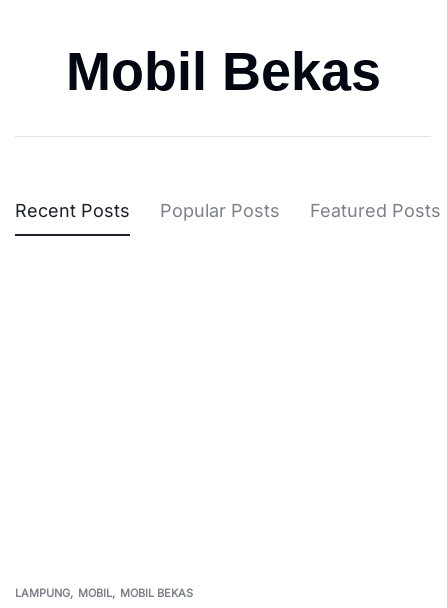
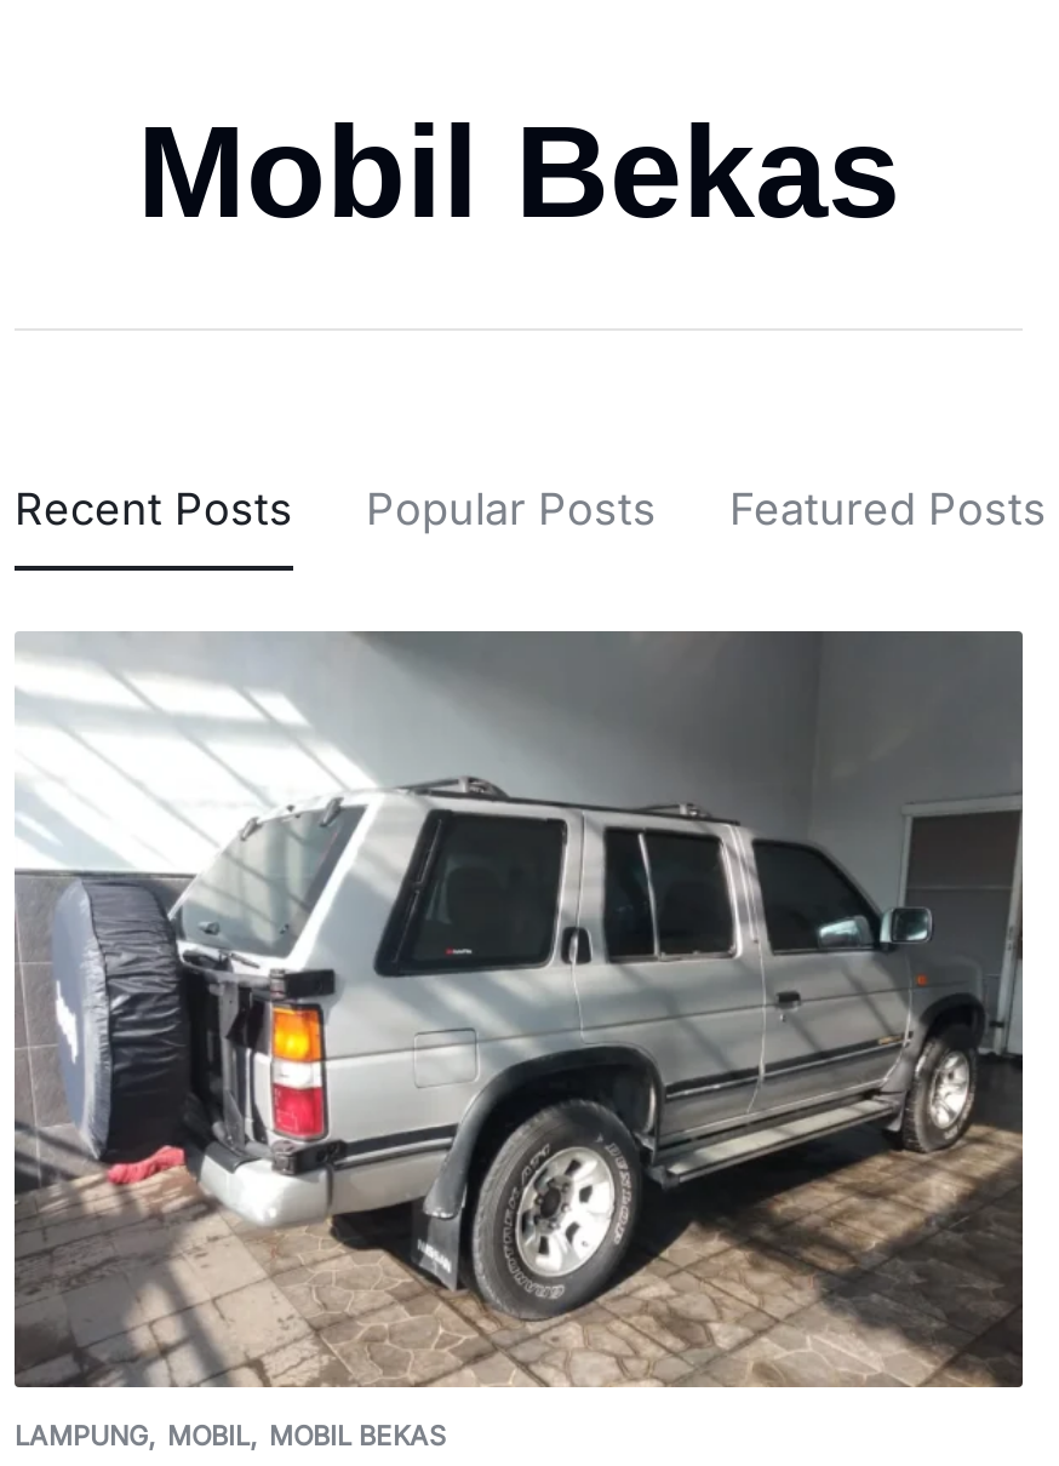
+ [image]
